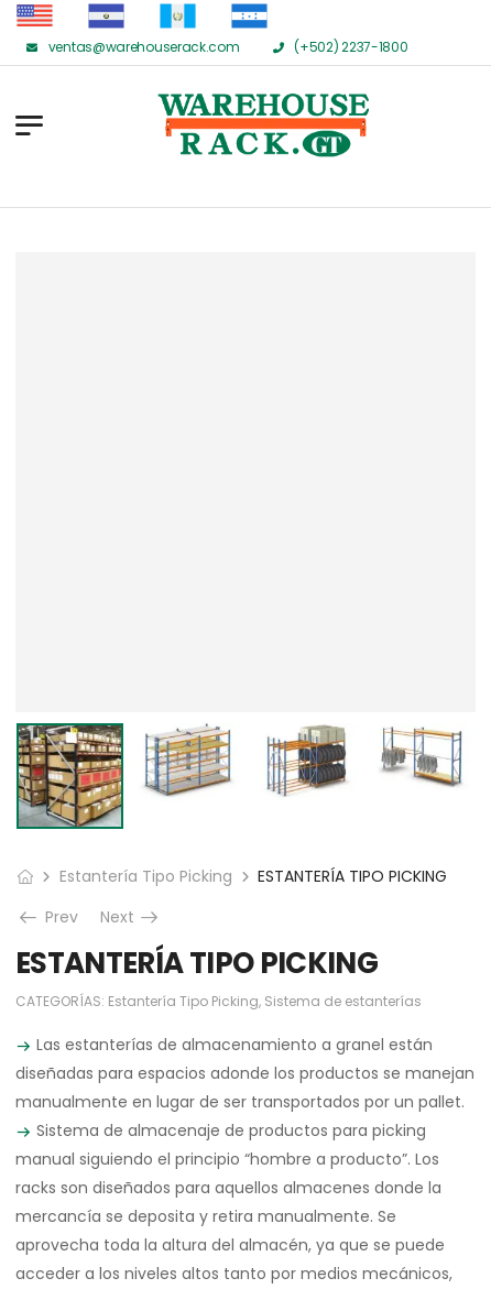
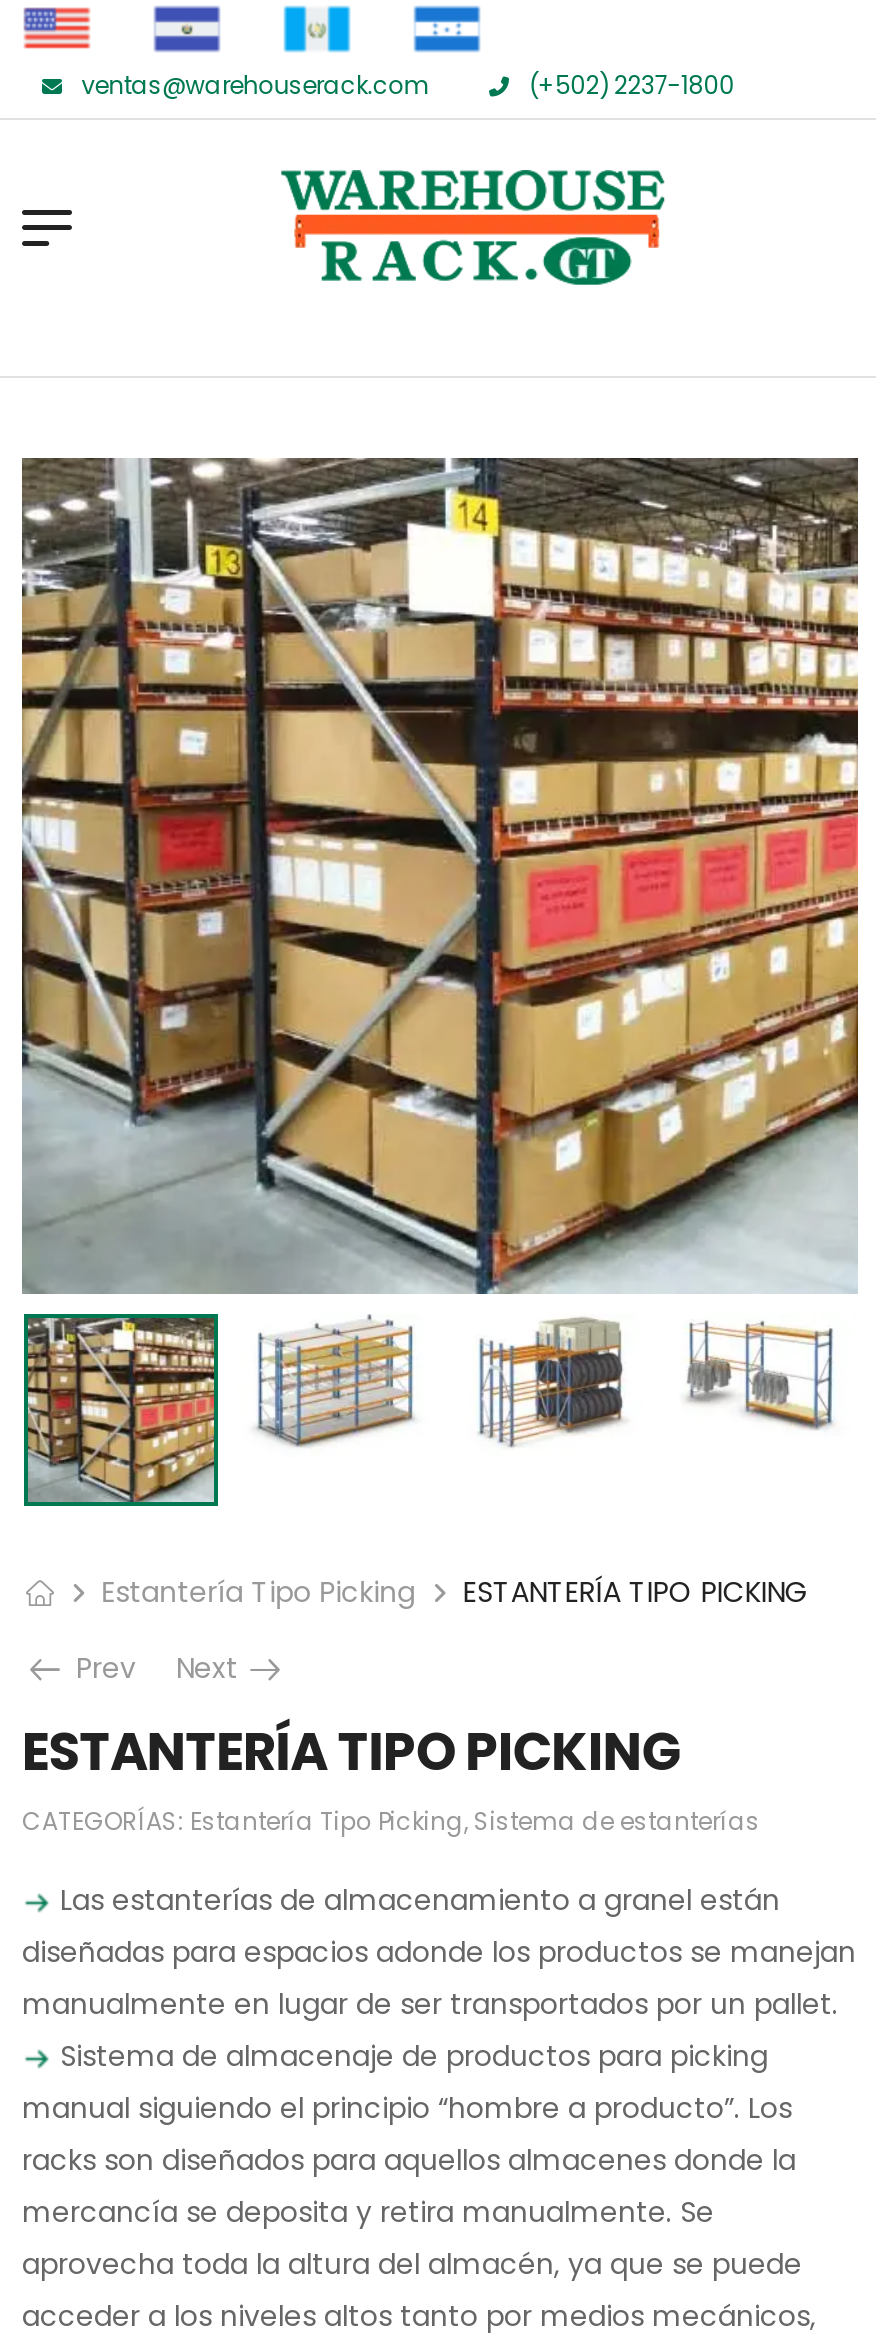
+ [image]
